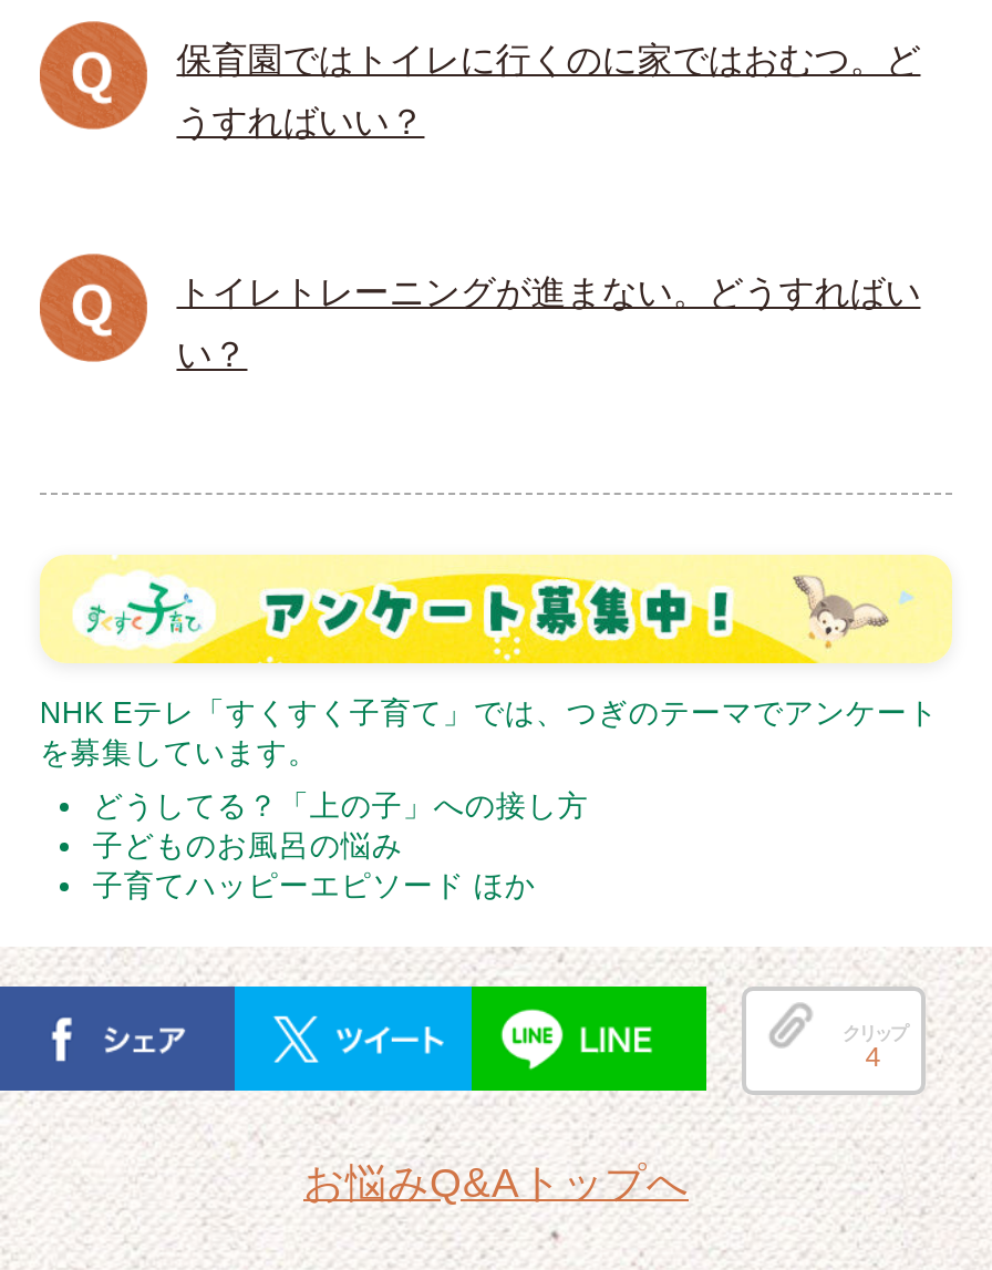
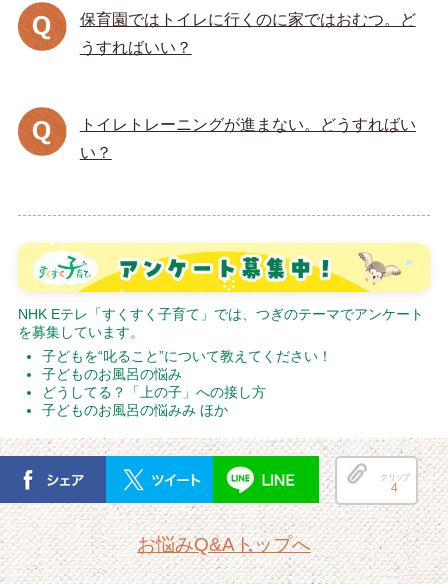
+ 子どもを“叱ること”について教えてください！

moved down: どうしてる？「上の子」への接し方

- 子育てハッピーエピソード ほか
+ 子どものお風呂の悩みみ ほか
